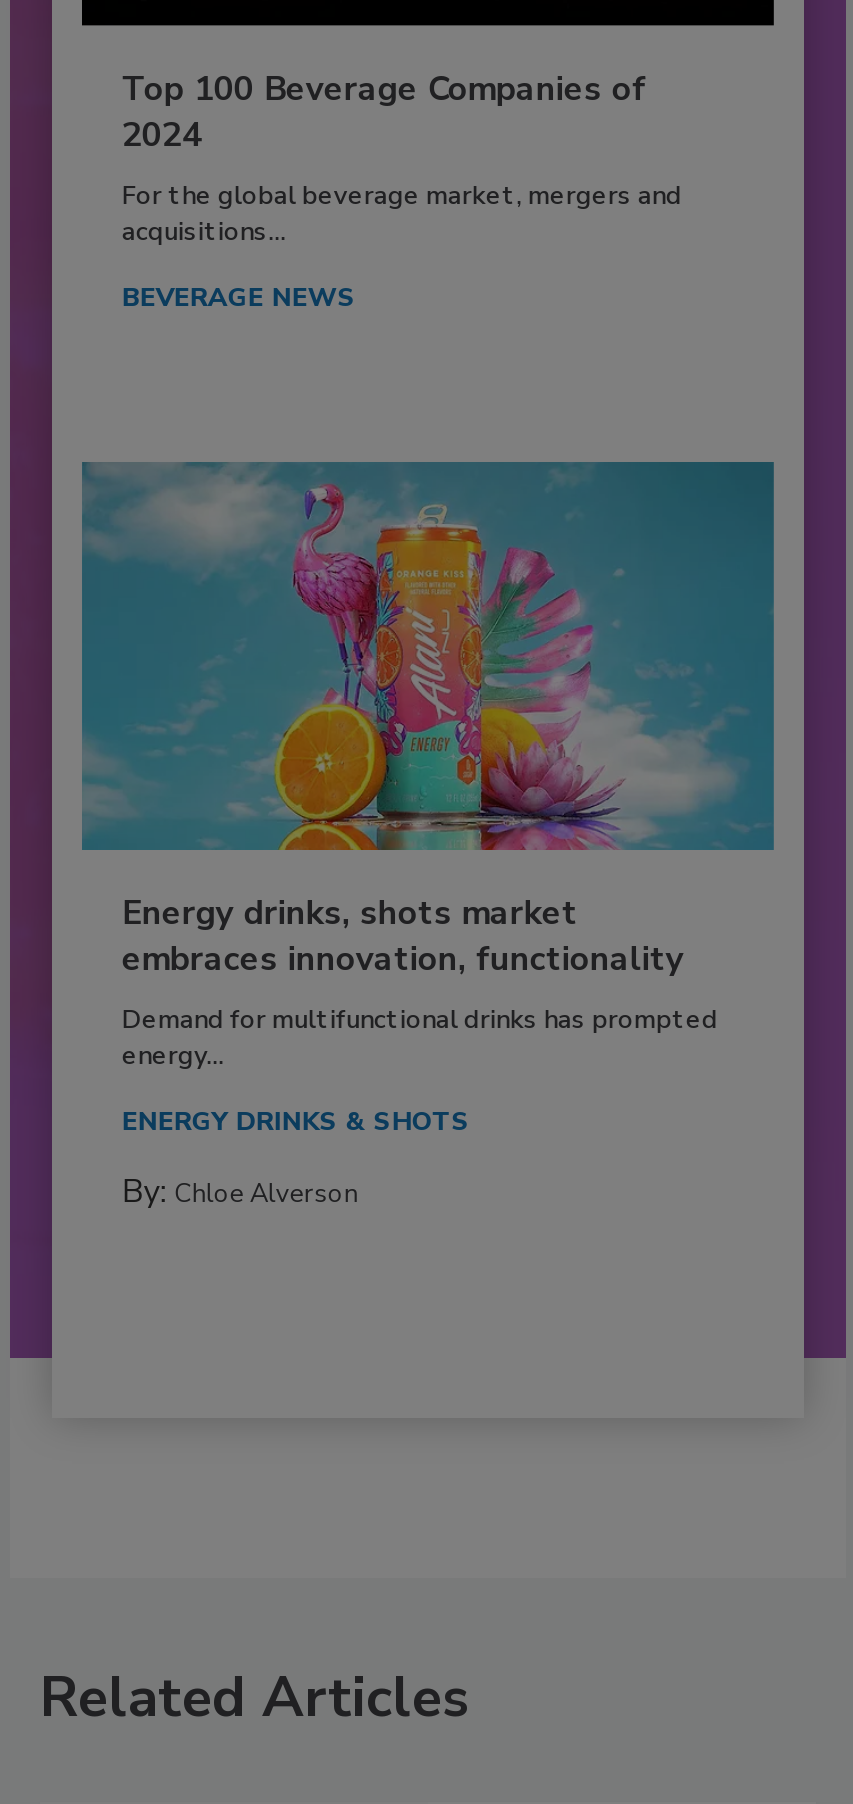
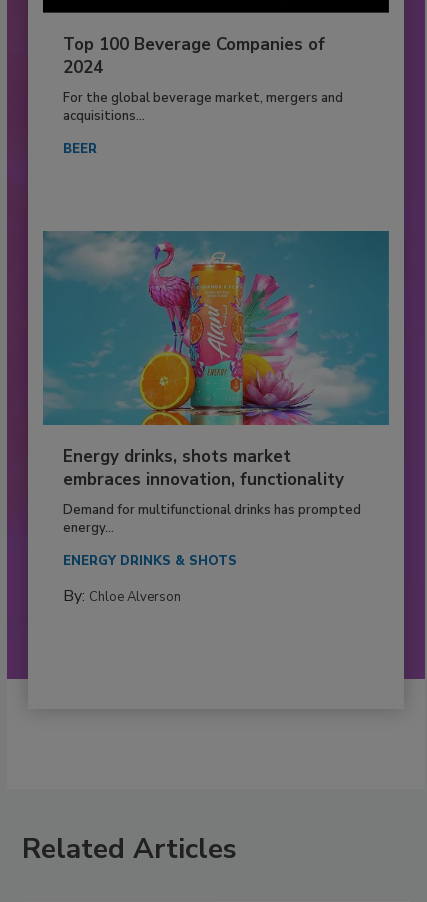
- BEVERAGE NEWS
+ BEER
